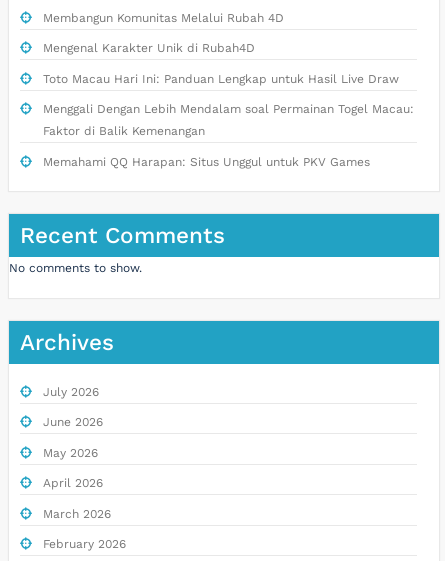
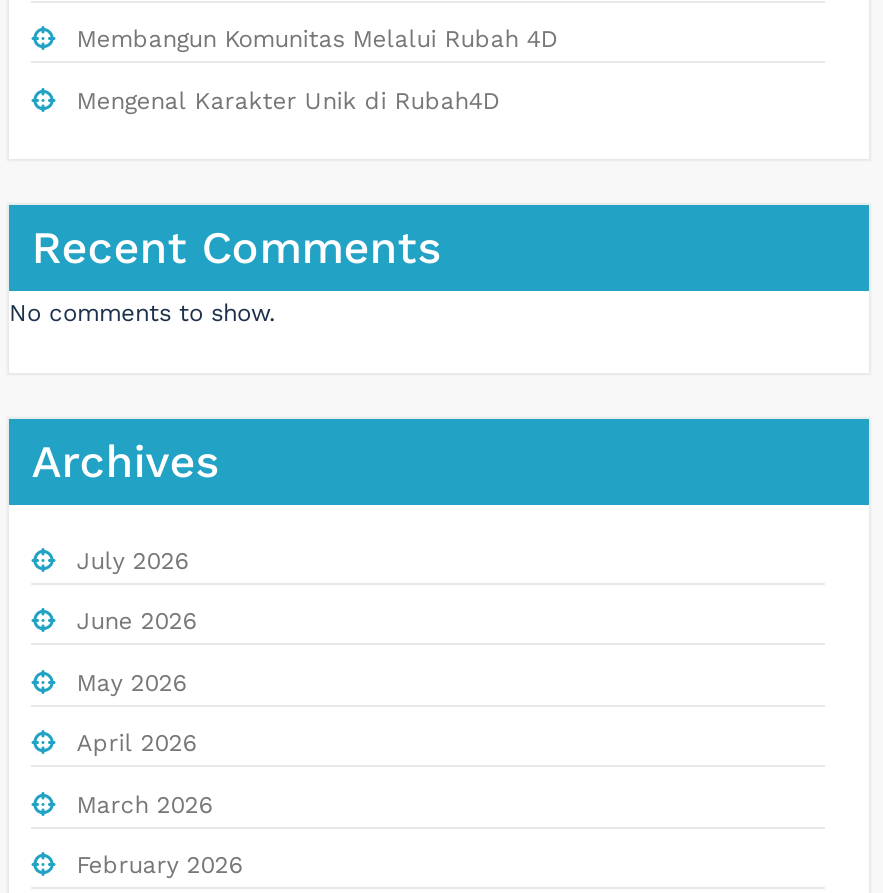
- Toto Macau Hari Ini: Panduan Lengkap untuk Hasil Live Draw
- Menggali Dengan Lebih Mendalam soal Permainan Togel Macau:
- Faktor di Balik Kemenangan
- Memahami QQ Harapan: Situs Unggul untuk PKV Games
